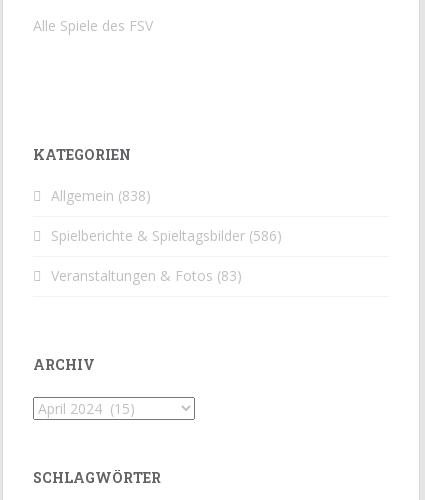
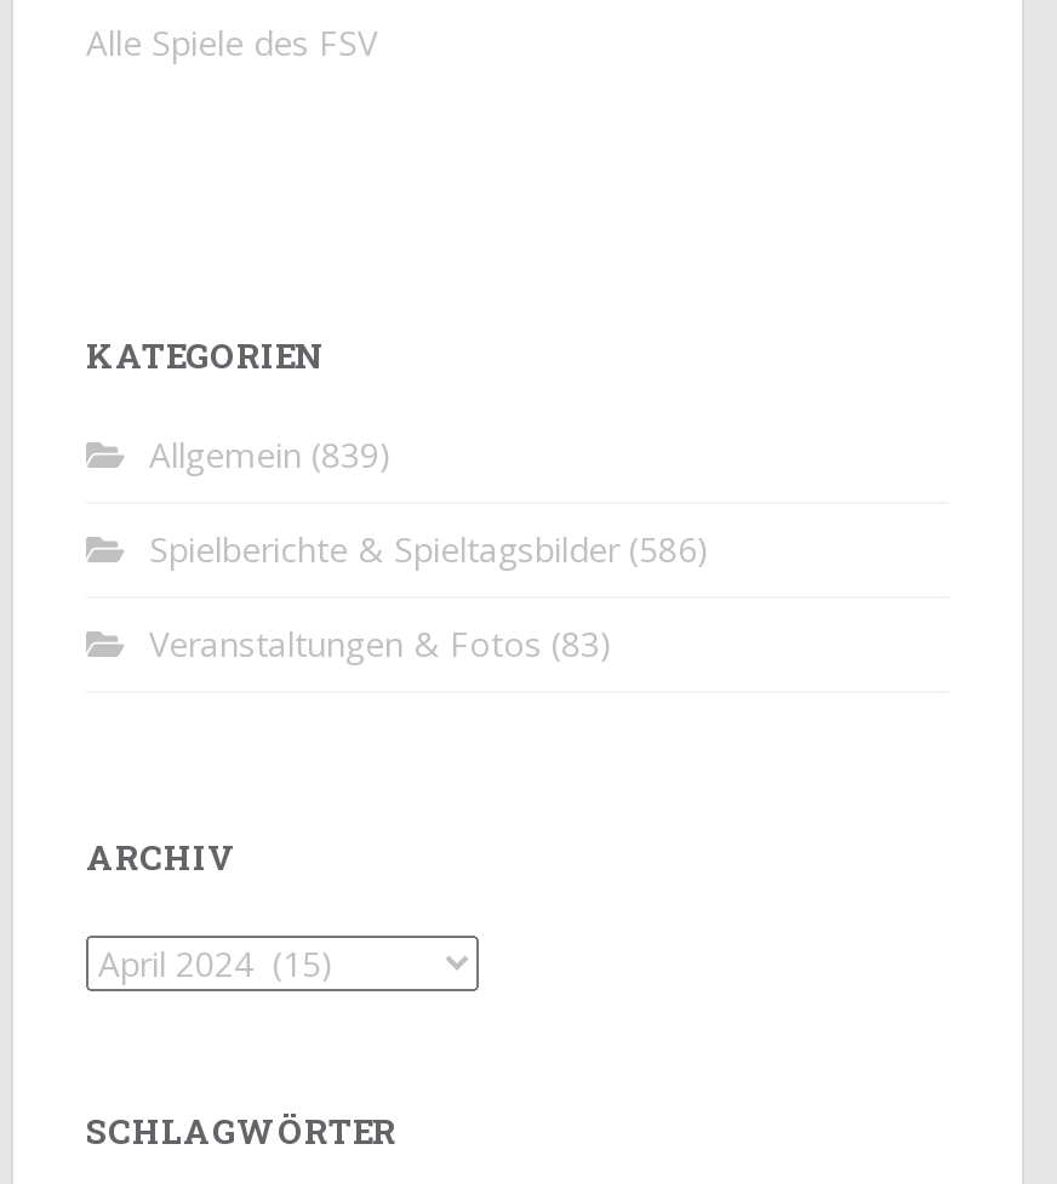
- Allgemein (838)
+ Allgemein (839)
